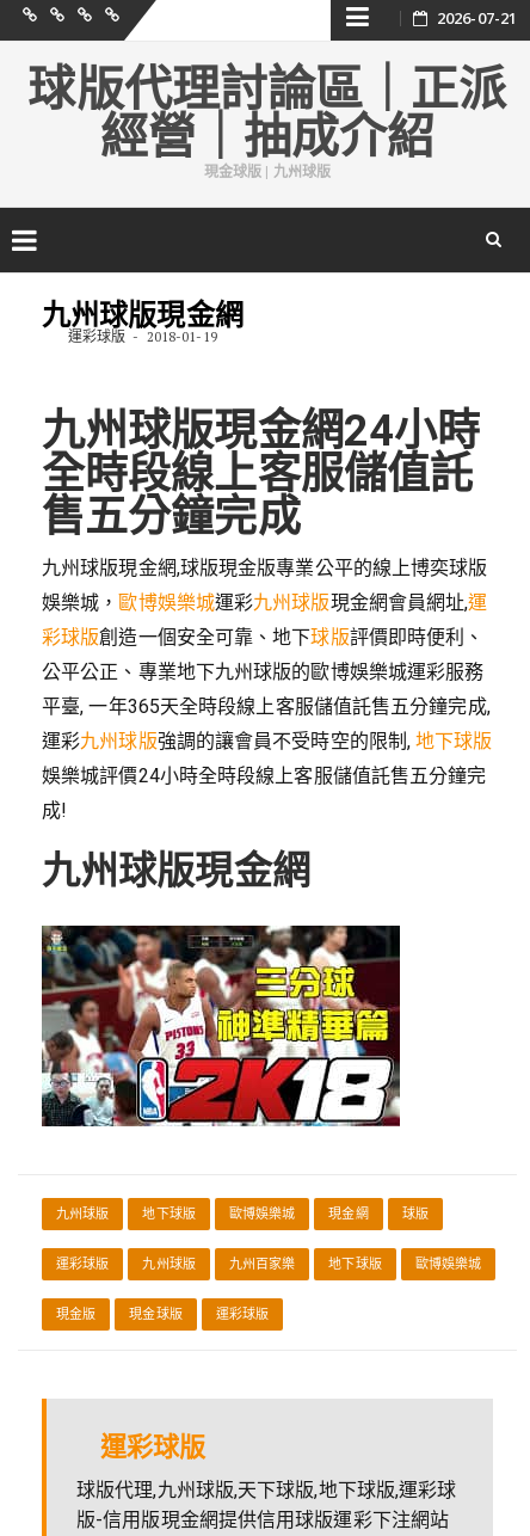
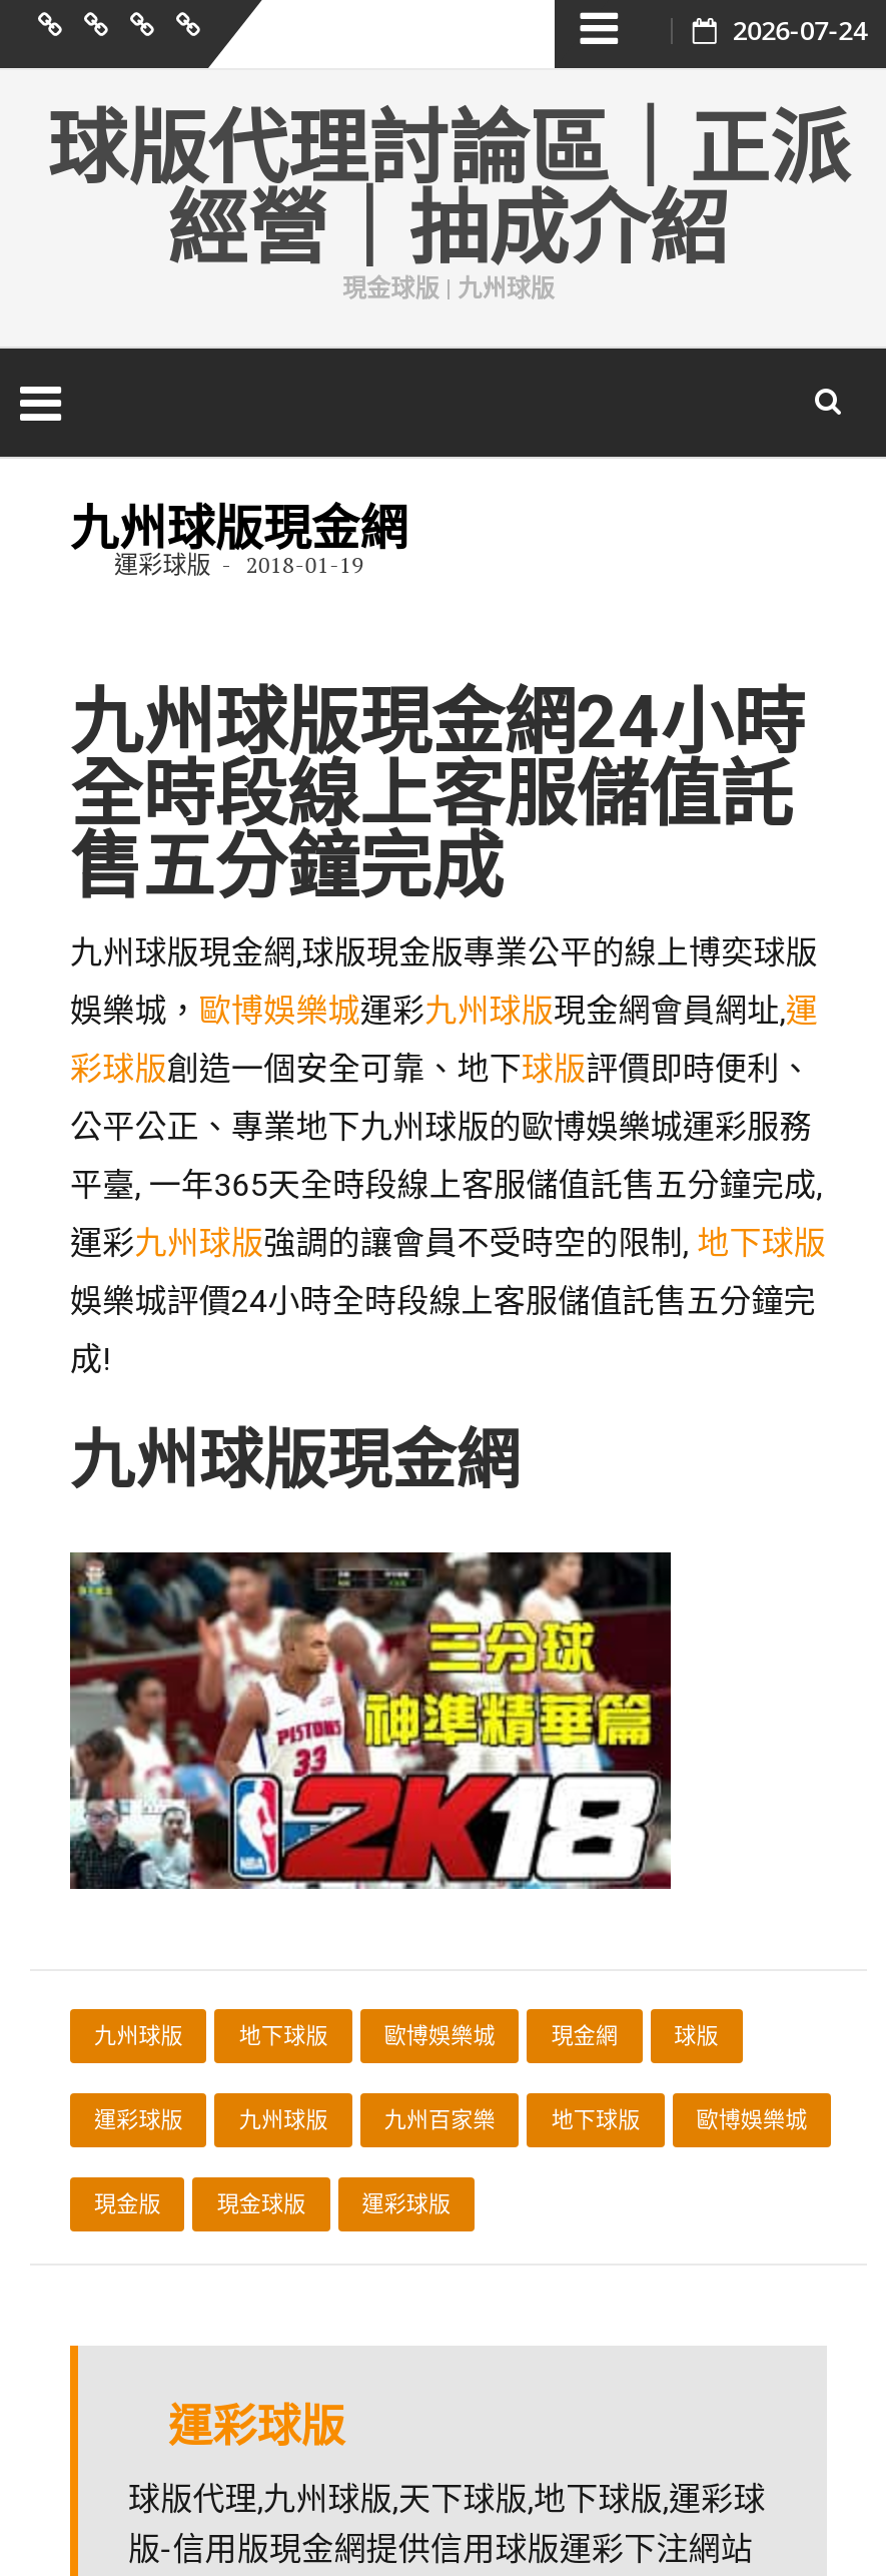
- 2026-07-21
+ 2026-07-24
